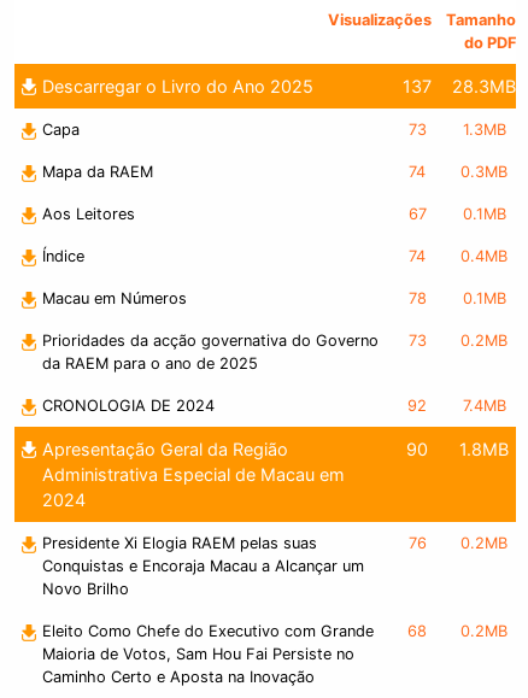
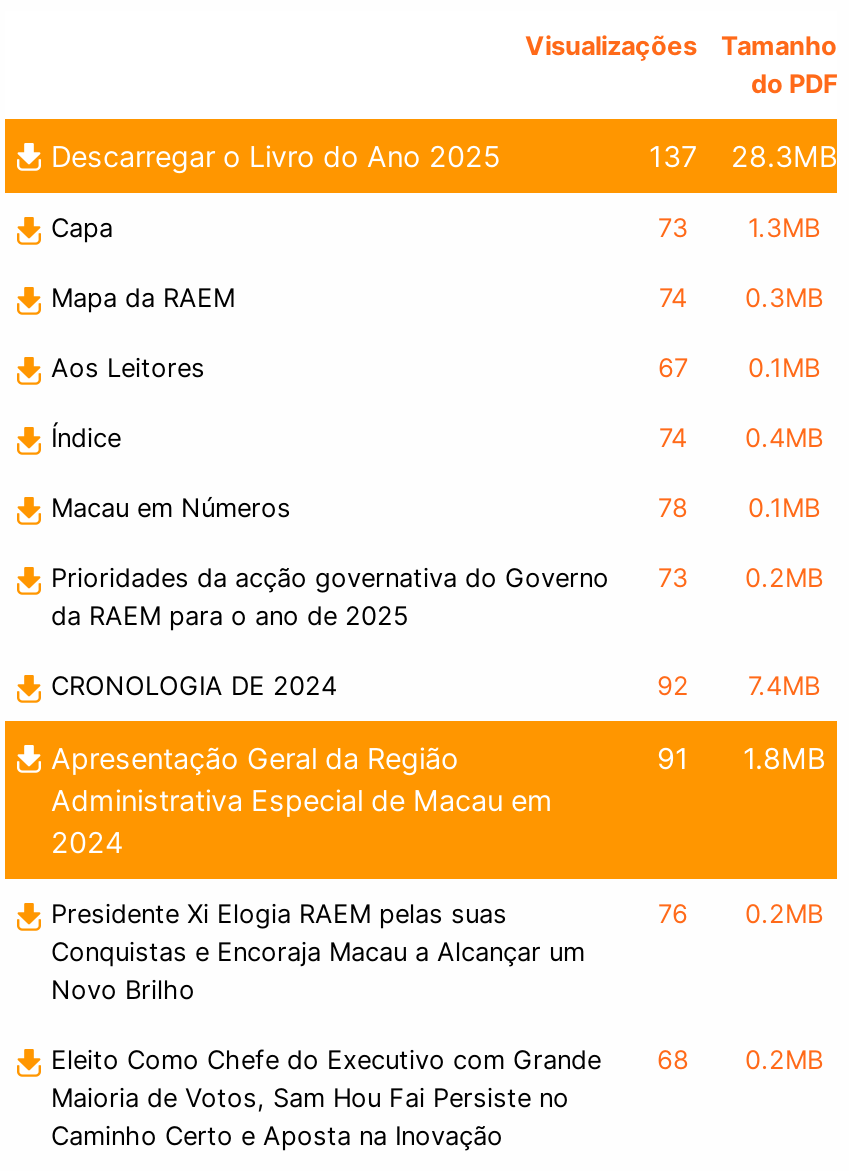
- 90 1.8MB
+ 91 1.8MB
